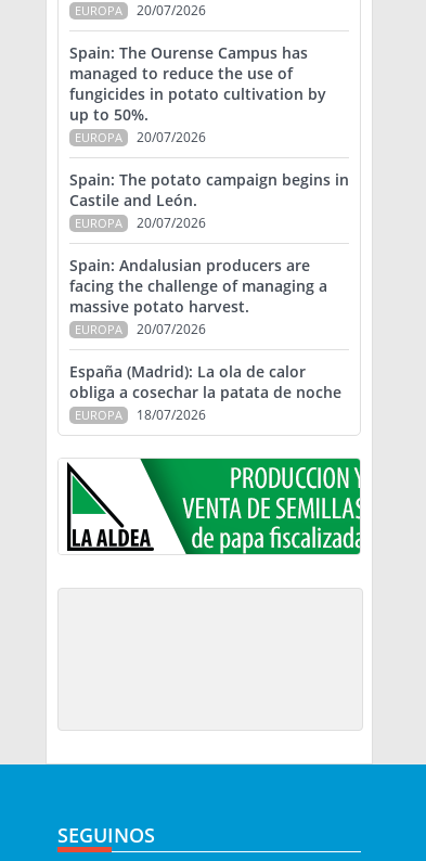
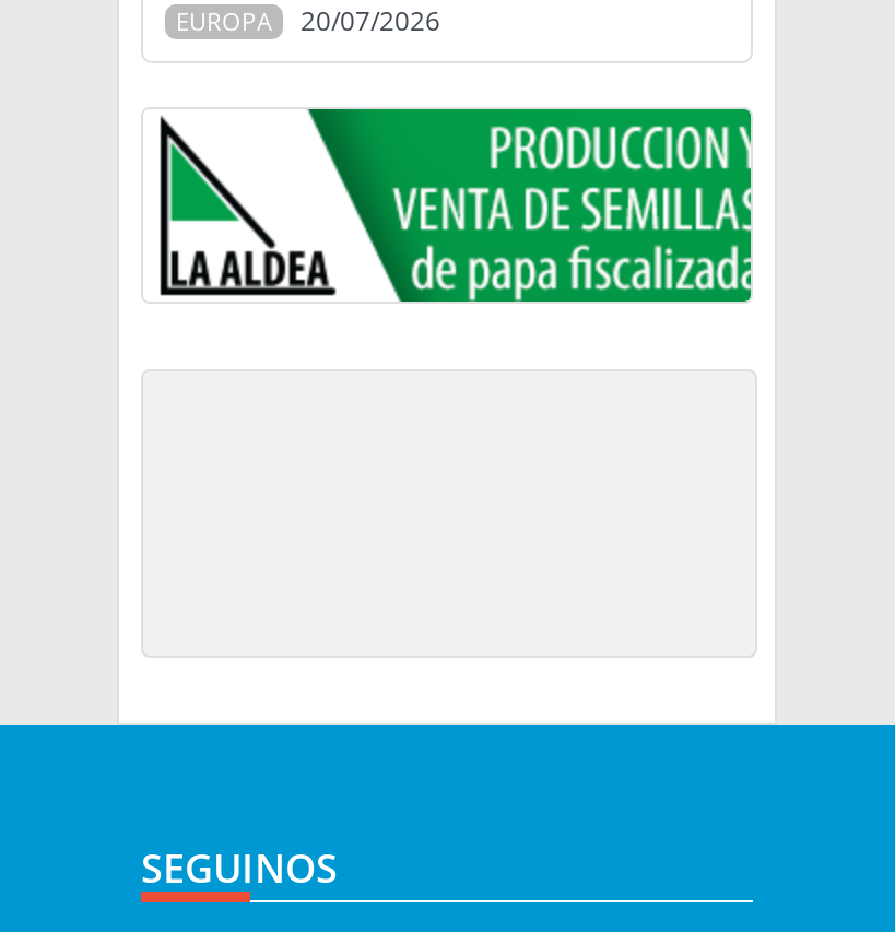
- Spain: The Ourense Campus has
- managed to reduce the use of
- fungicides in potato cultivation by
- up to 50%.
- EUROPA
- 20/07/2026
- Spain: The potato campaign begins in
- Castile and León.
- EUROPA
- 20/07/2026
- Spain: Andalusian producers are
- facing the challenge of managing a
- massive potato harvest.
- EUROPA
- 20/07/2026
- España (Madrid): La ola de calor
- obliga a cosechar la patata de noche
- EUROPA
- 18/07/2026
